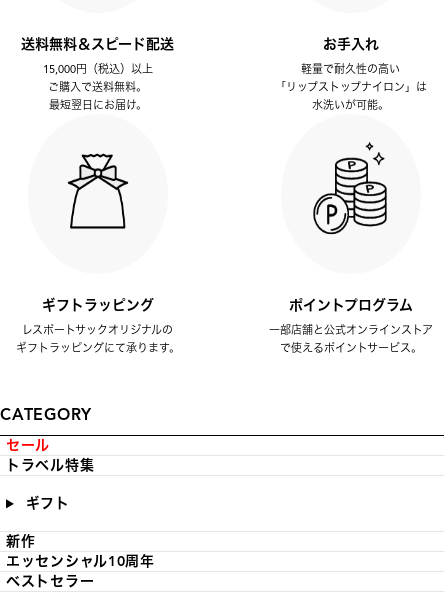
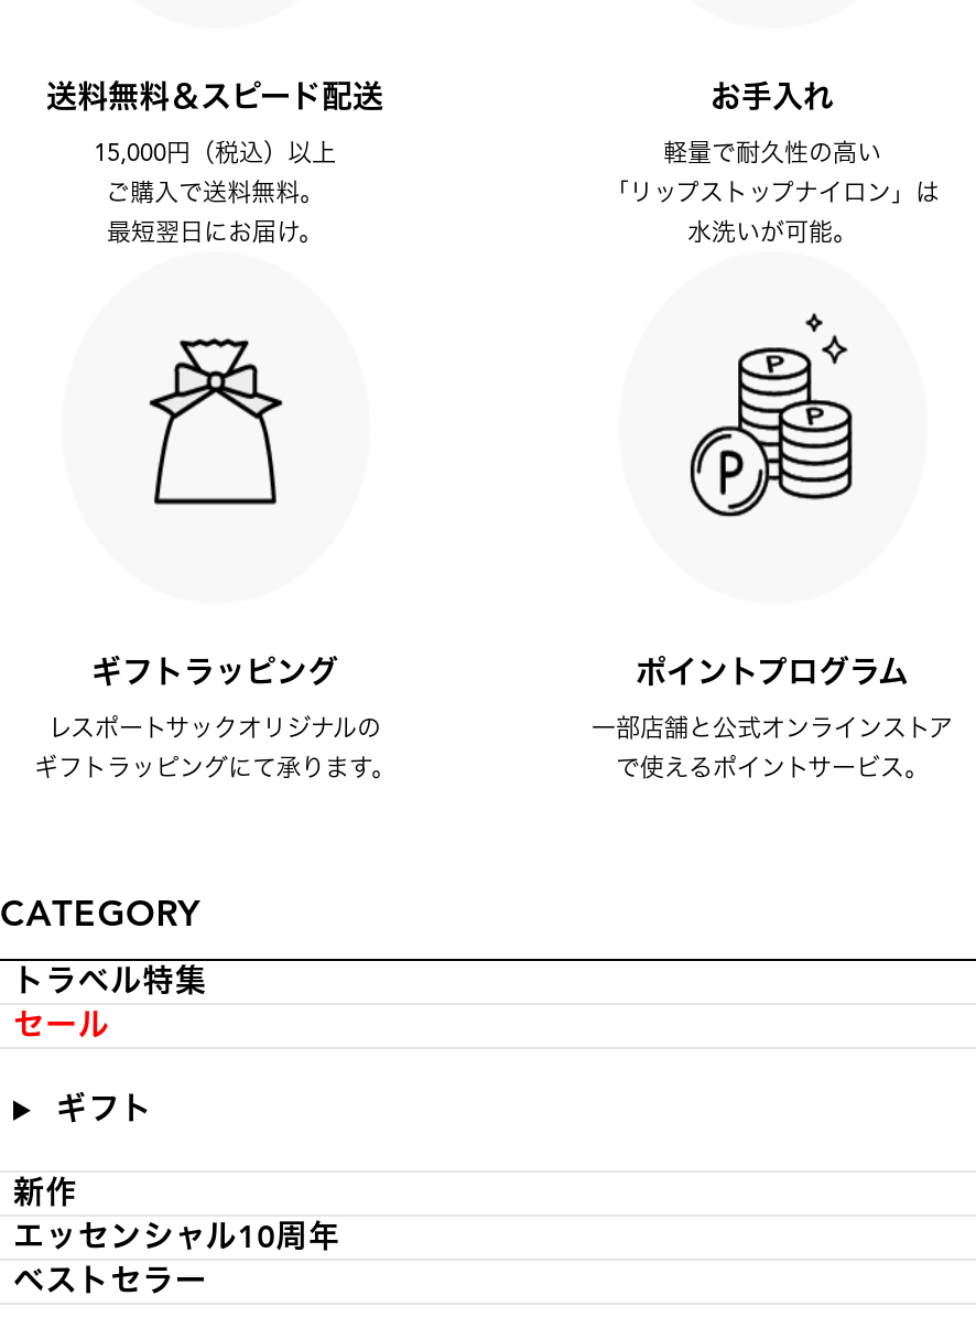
moved down: セール

moved up: トラベル特集
